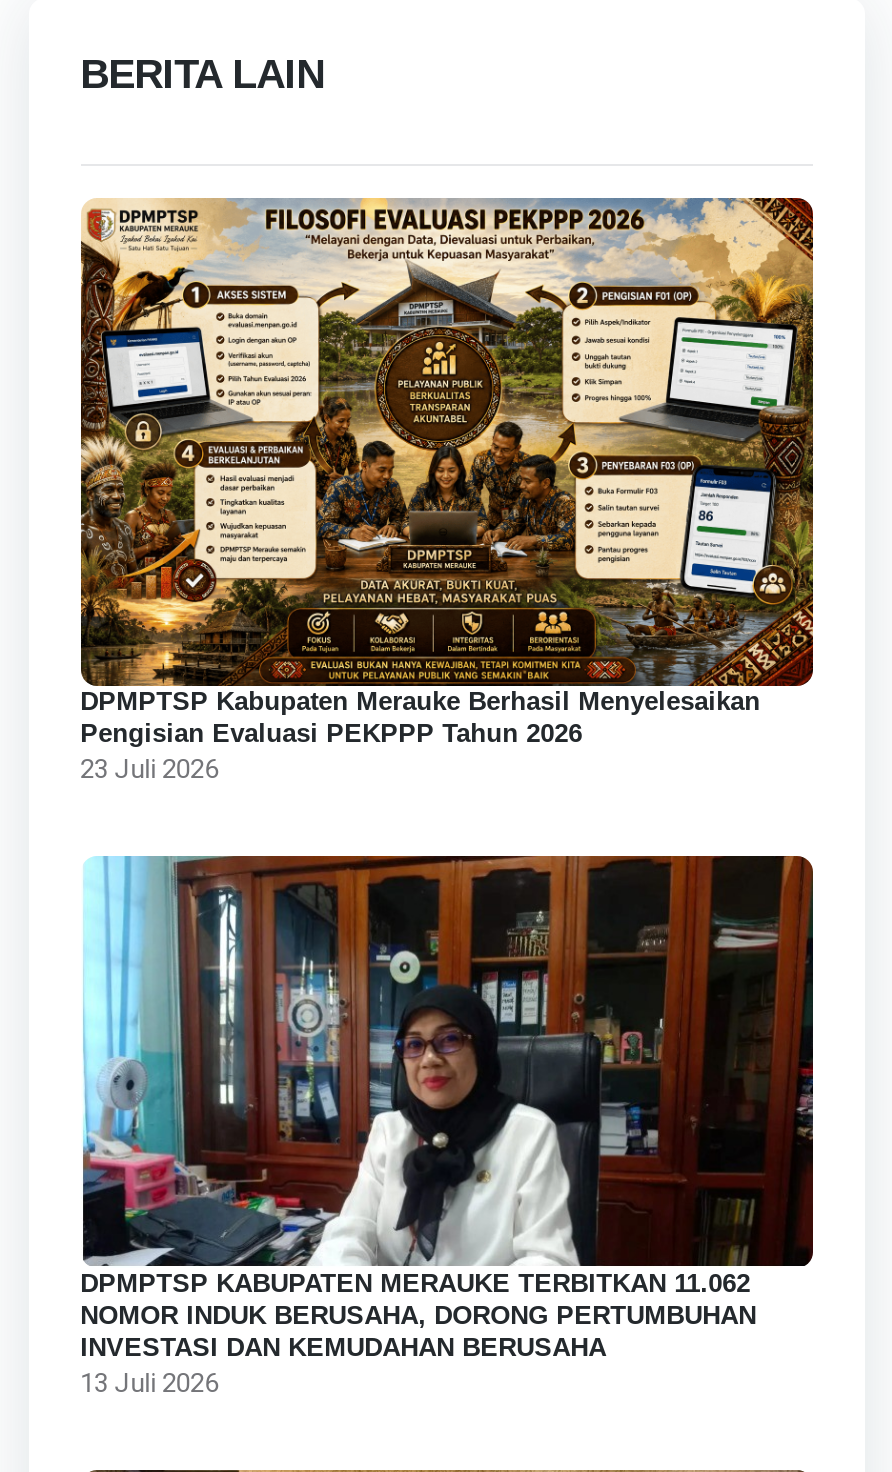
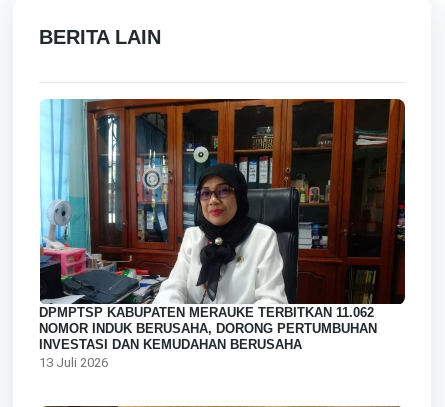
- [image]
- DPMPTSP Kabupaten Merauke Berhasil Menyelesaikan
- Pengisian Evaluasi PEKPPP Tahun 2026
- 23 Juli 2026
